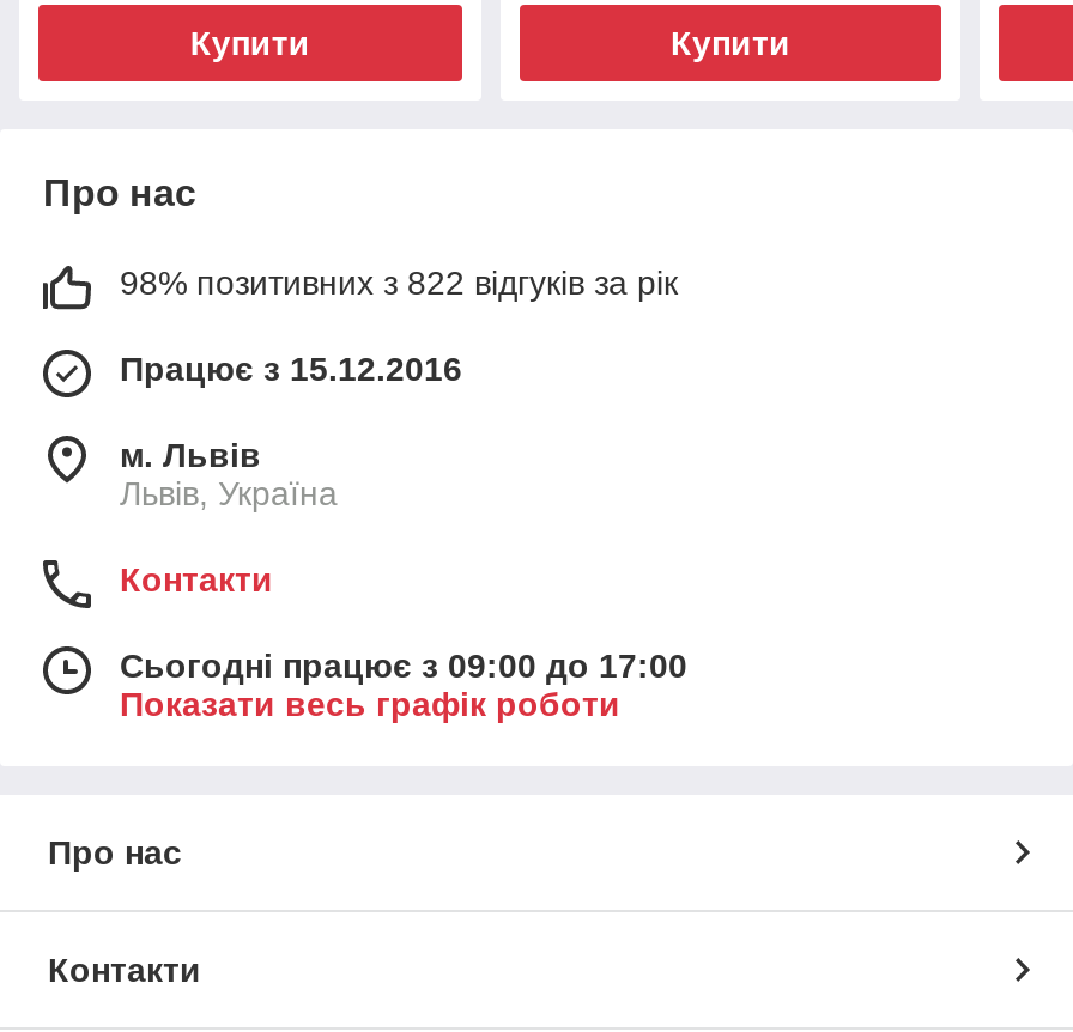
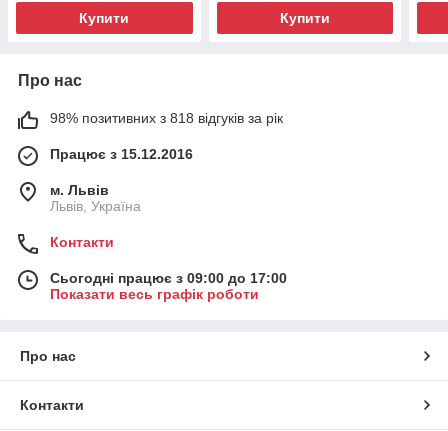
- 98% позитивних з 822 відгуків за рік
+ 98% позитивних з 818 відгуків за рік
